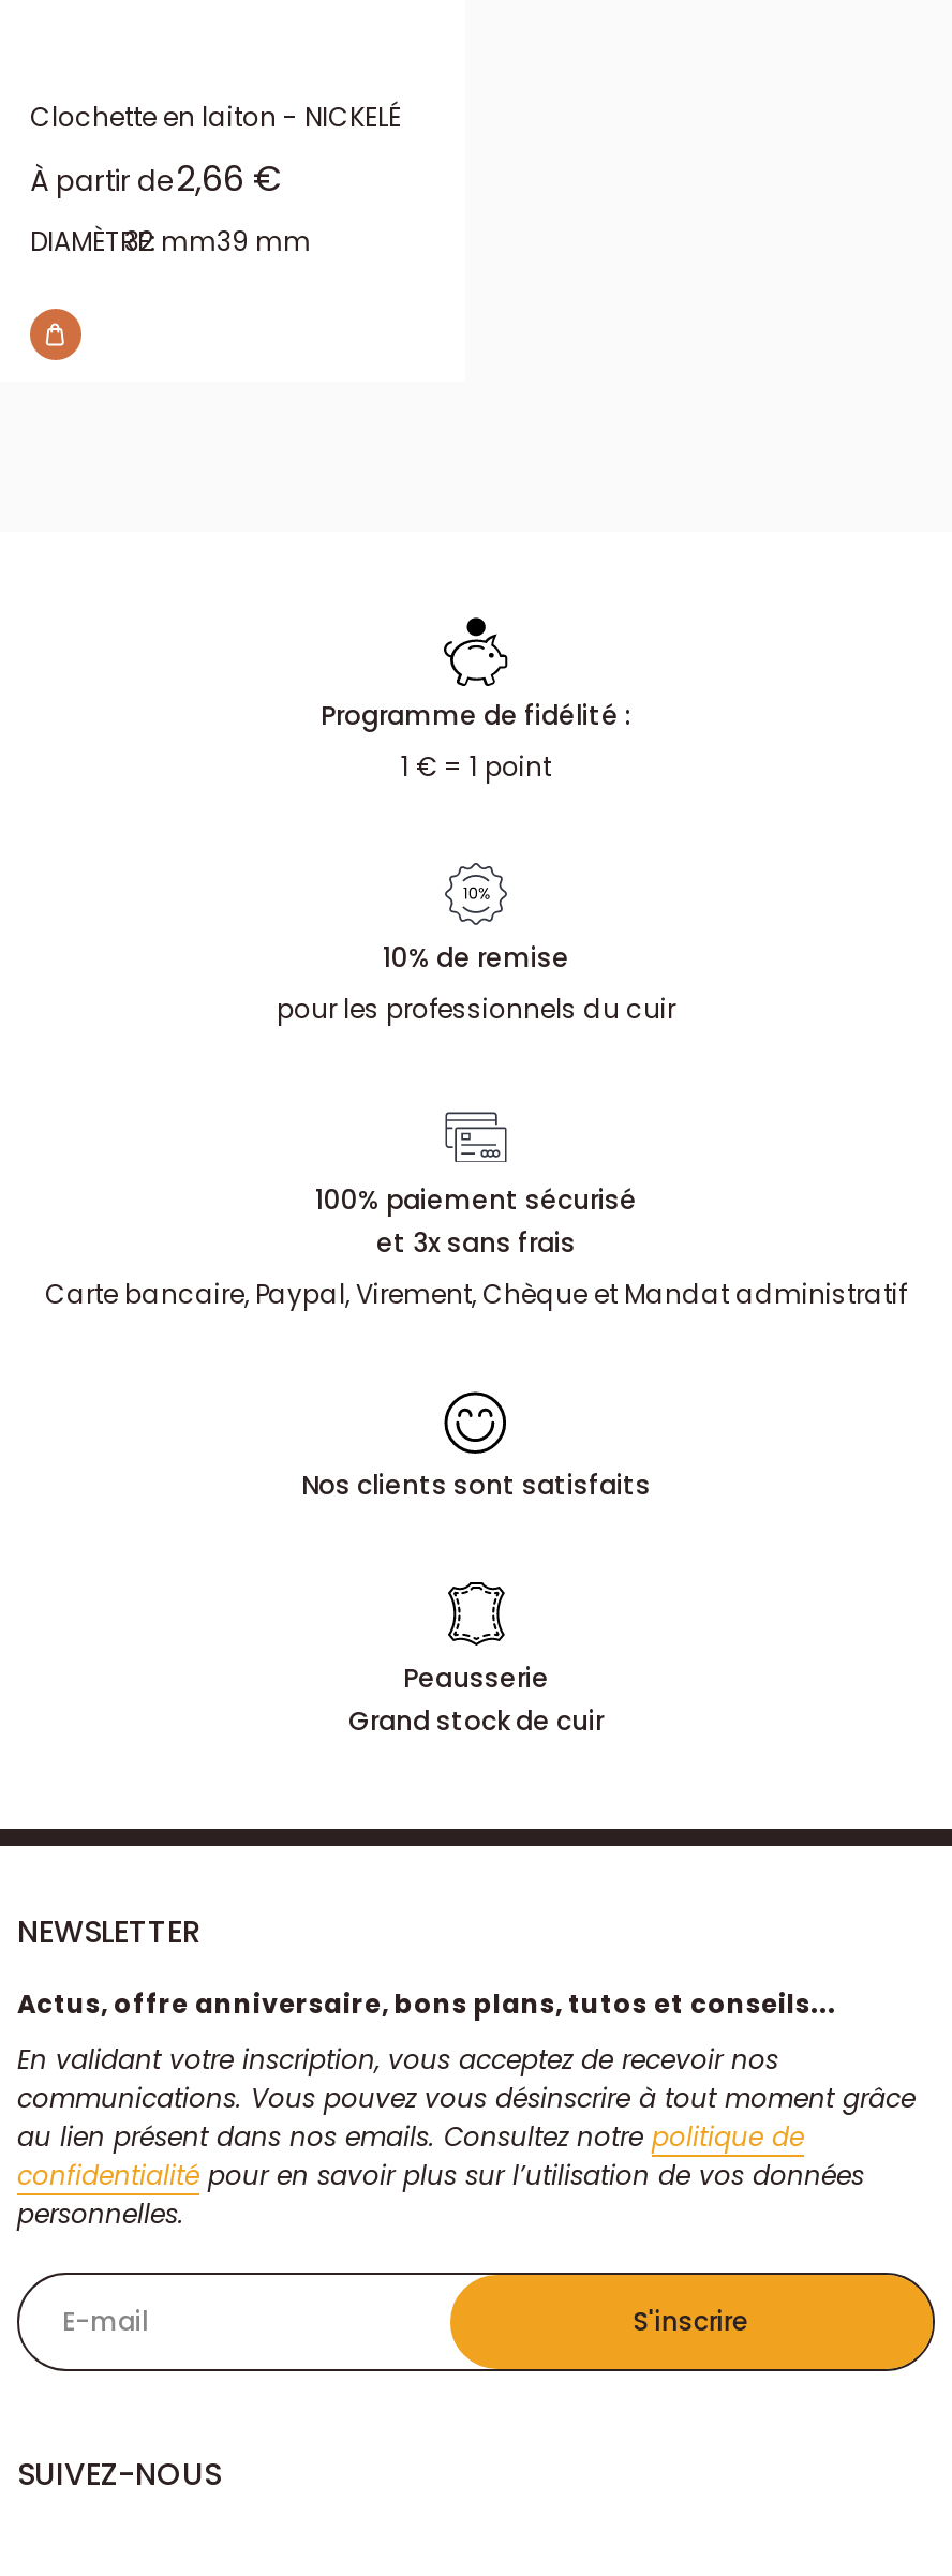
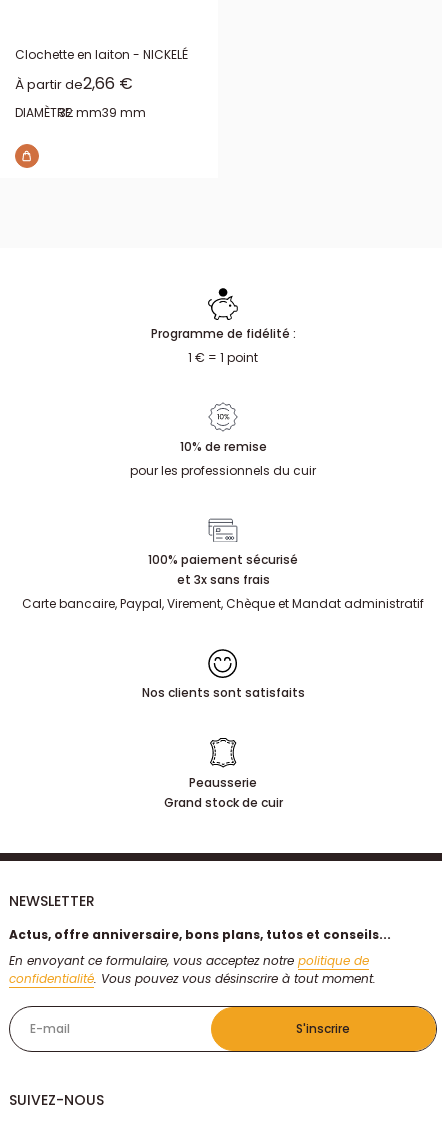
- En validant votre inscription, vous acceptez de recevoir nos
- communications. Vous pouvez vous désinscrire à tout moment grâce
- au lien présent dans nos emails. Consultez notre politique de
- confidentialité pour en savoir plus sur l’utilisation de vos données
- personnelles.
+ En envoyant ce formulaire, vous acceptez notre politique de
+ confidentialité. Vous pouvez vous désinscrire à tout moment.
